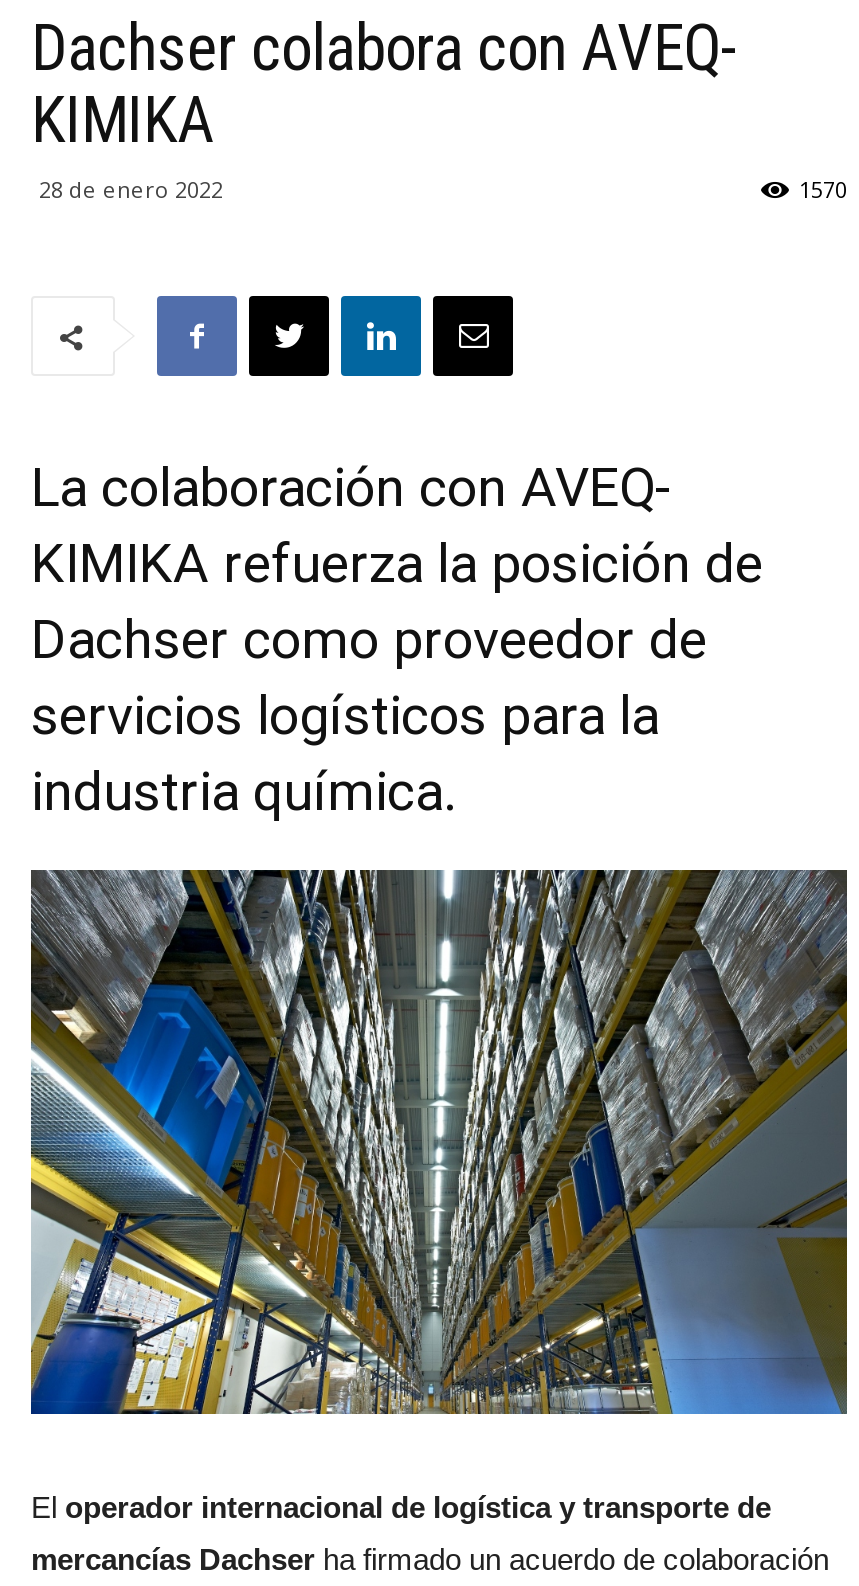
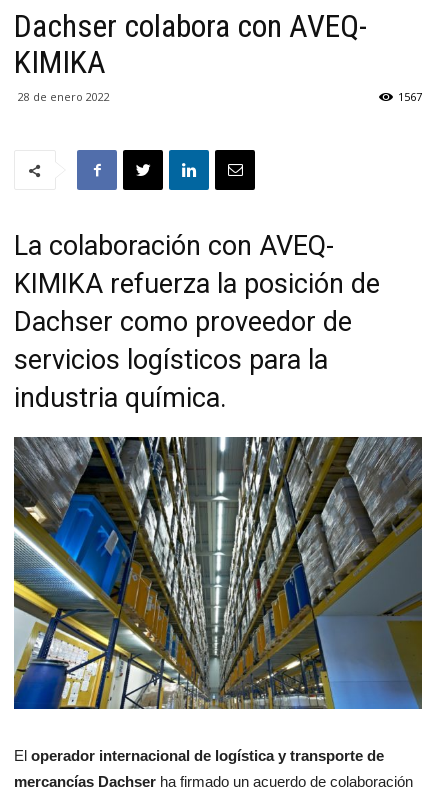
- 1570
+ 1567
